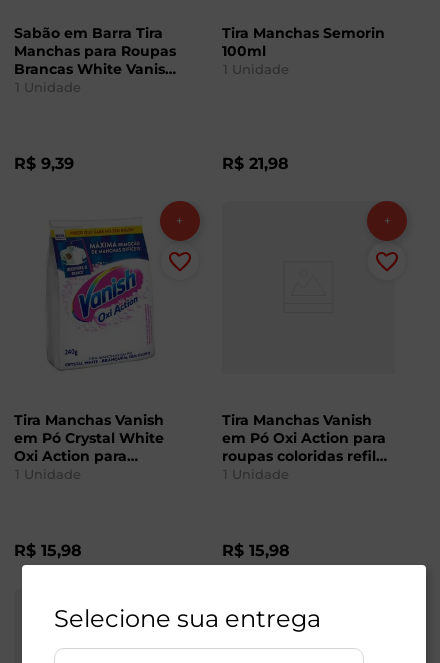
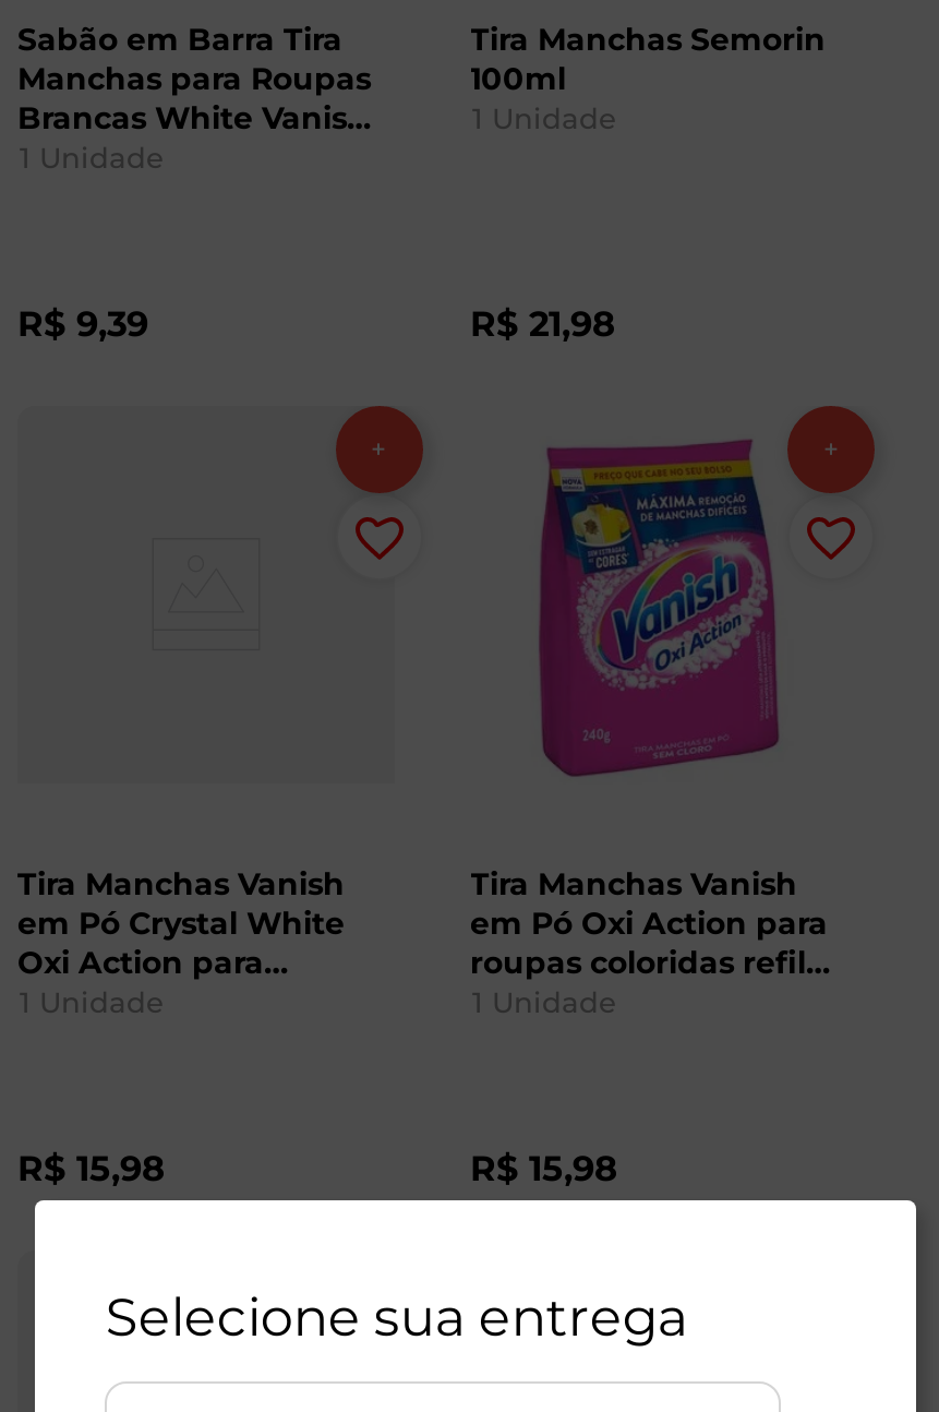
+ [image]

- [image]
